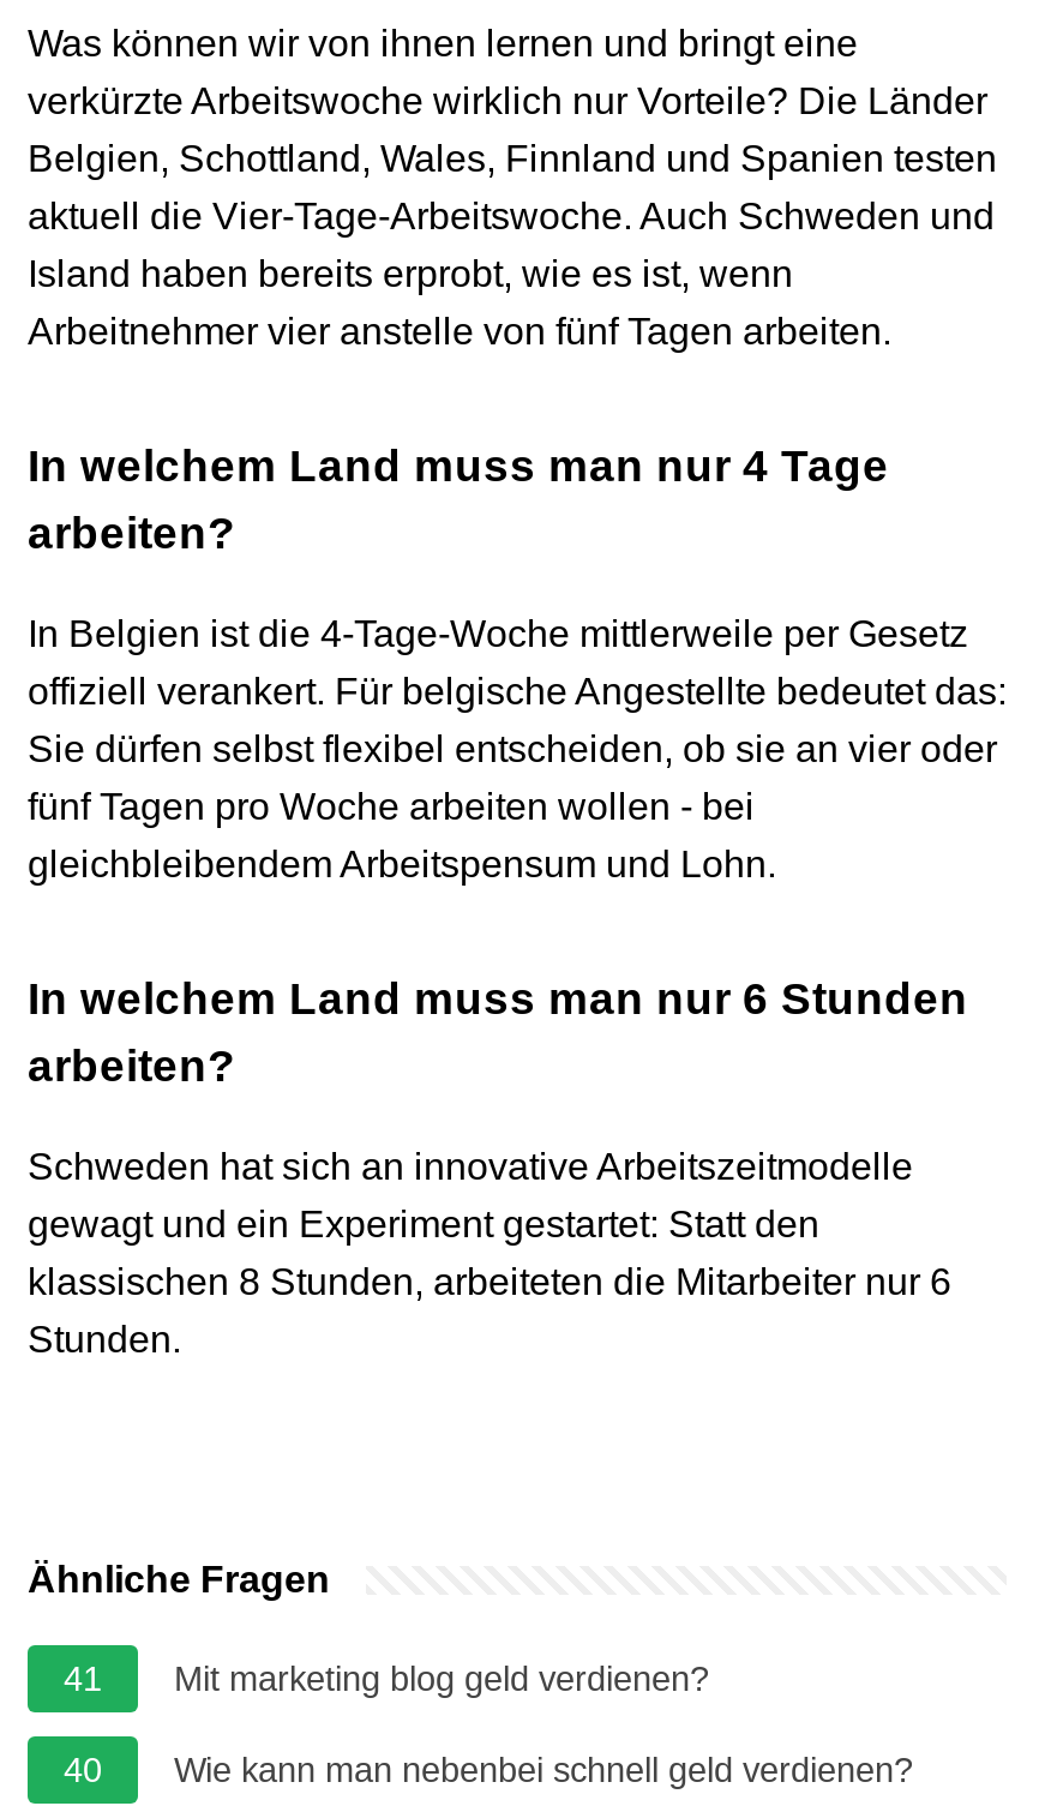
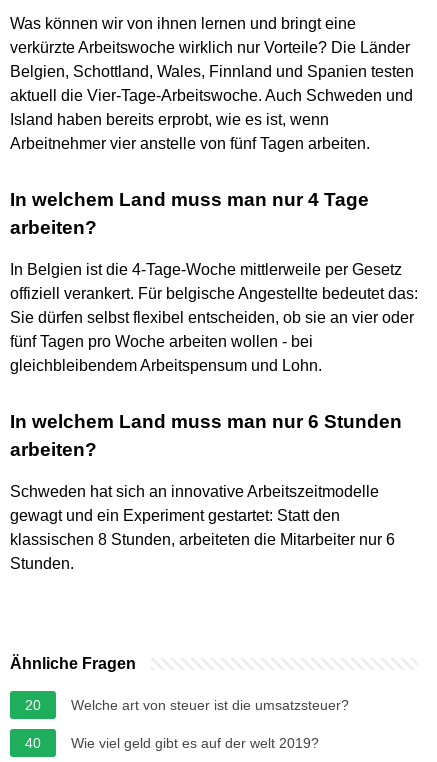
- 41
- Mit marketing blog geld verdienen?
+ 20
+ Welche art von steuer ist die umsatzsteuer?

- Wie kann man nebenbei schnell geld verdienen?
+ Wie viel geld gibt es auf der welt 2019?
